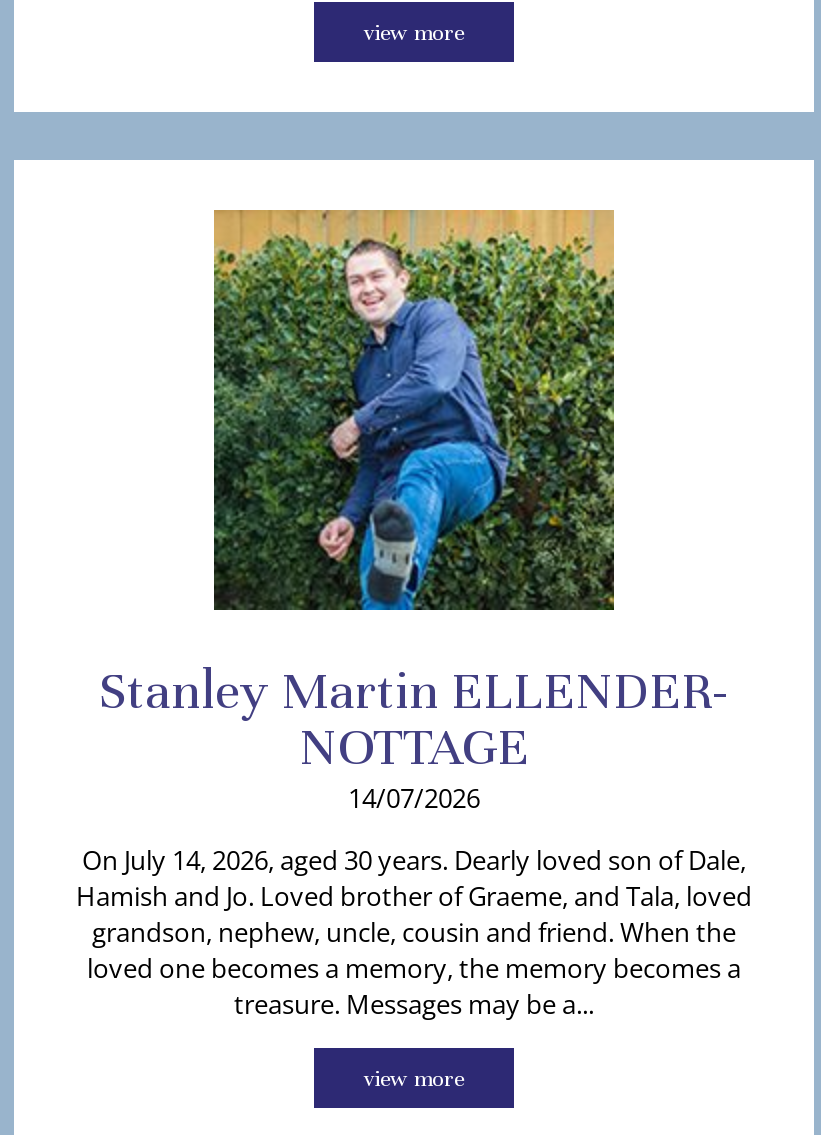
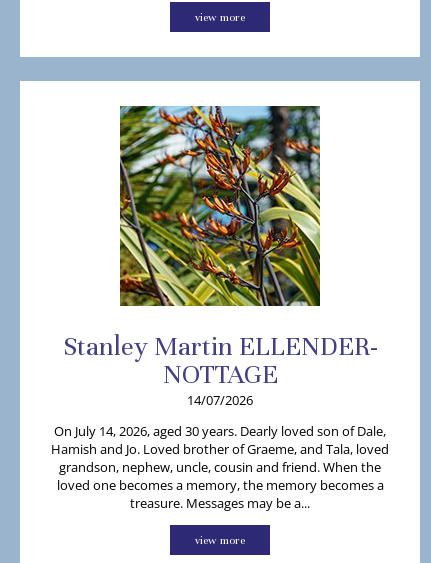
- [image]
+ [image]
